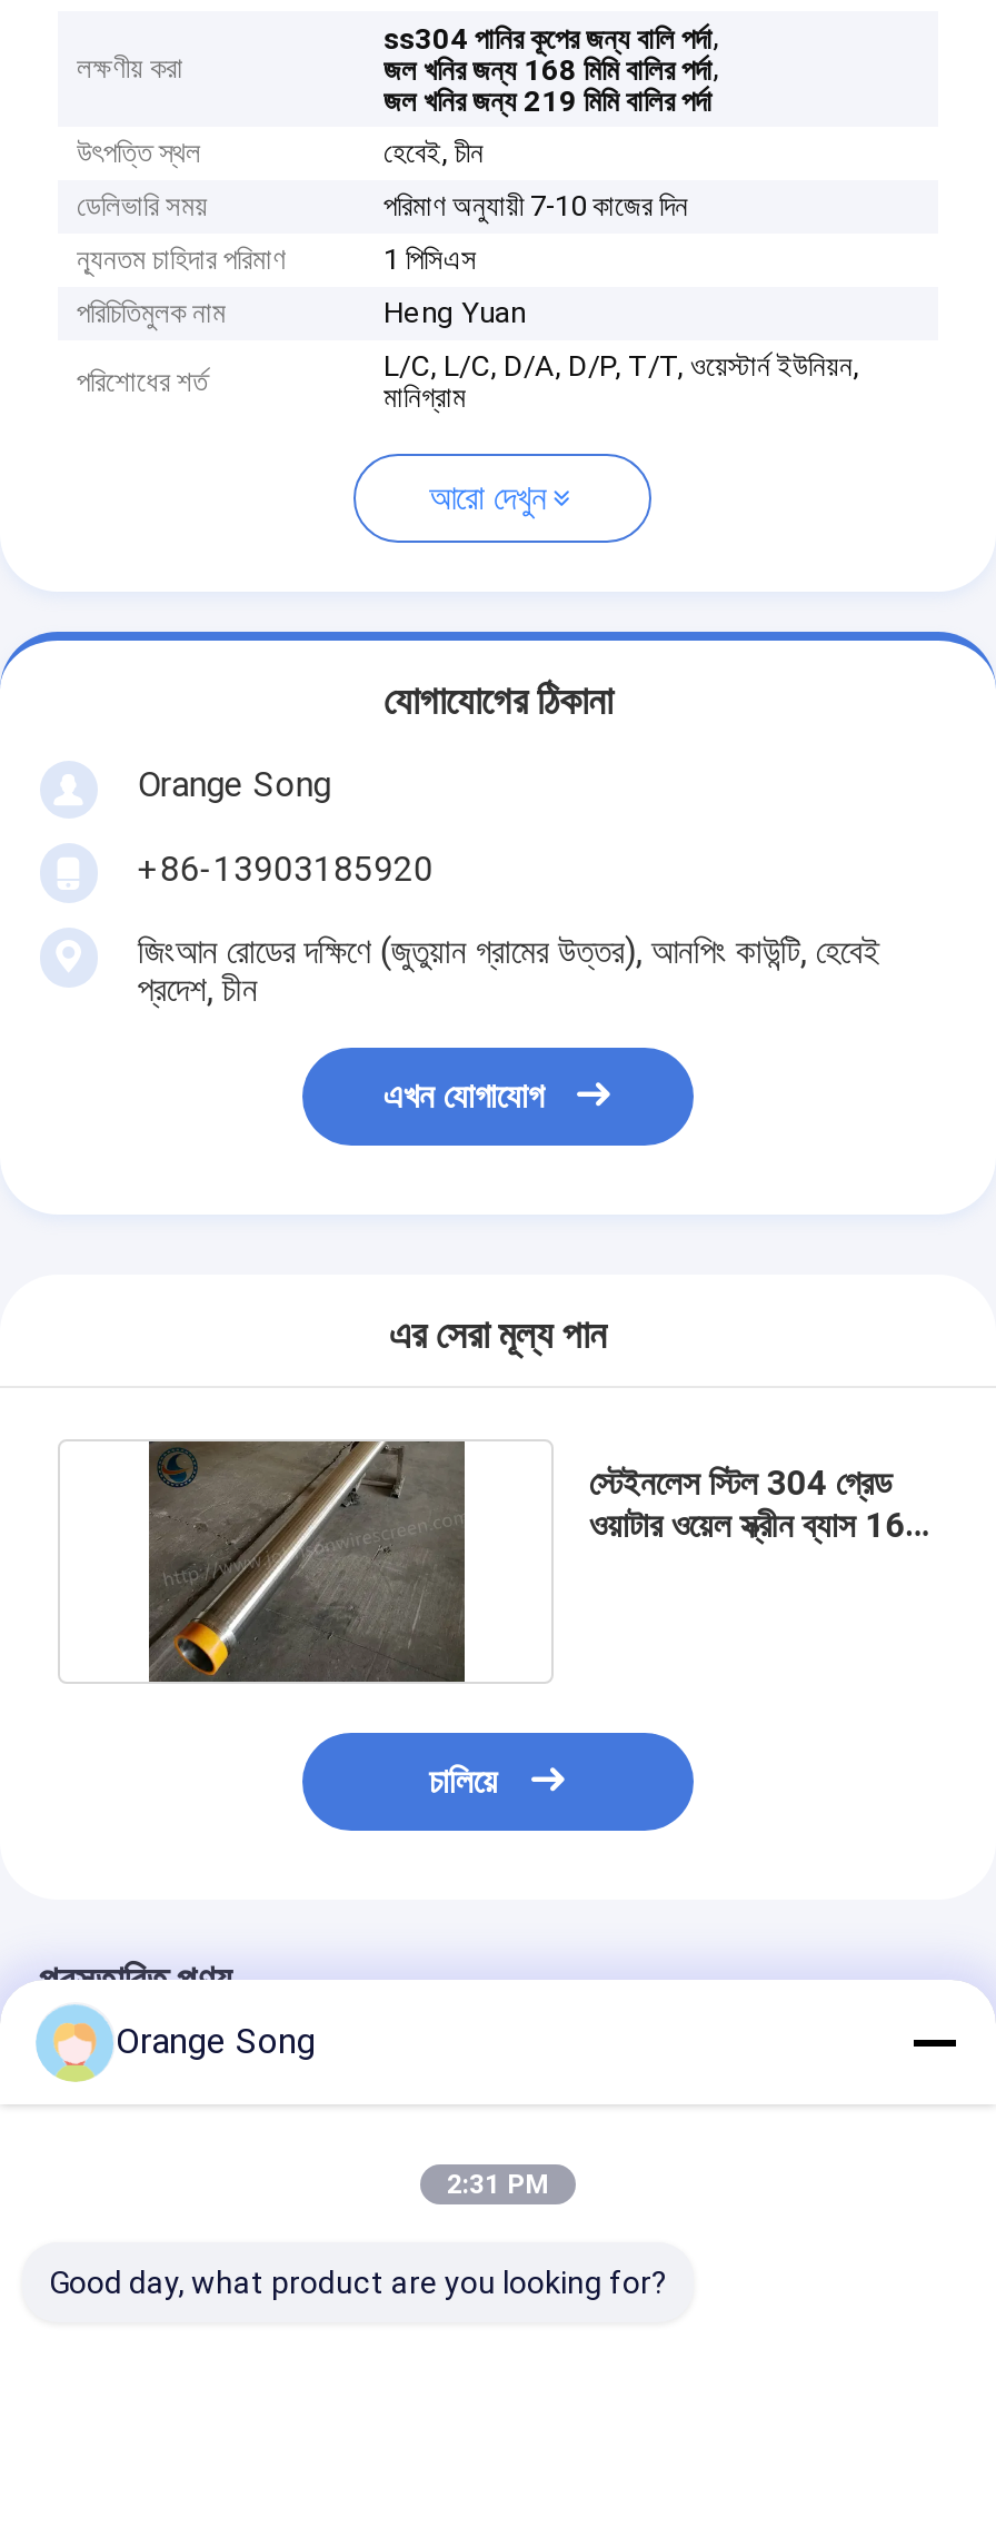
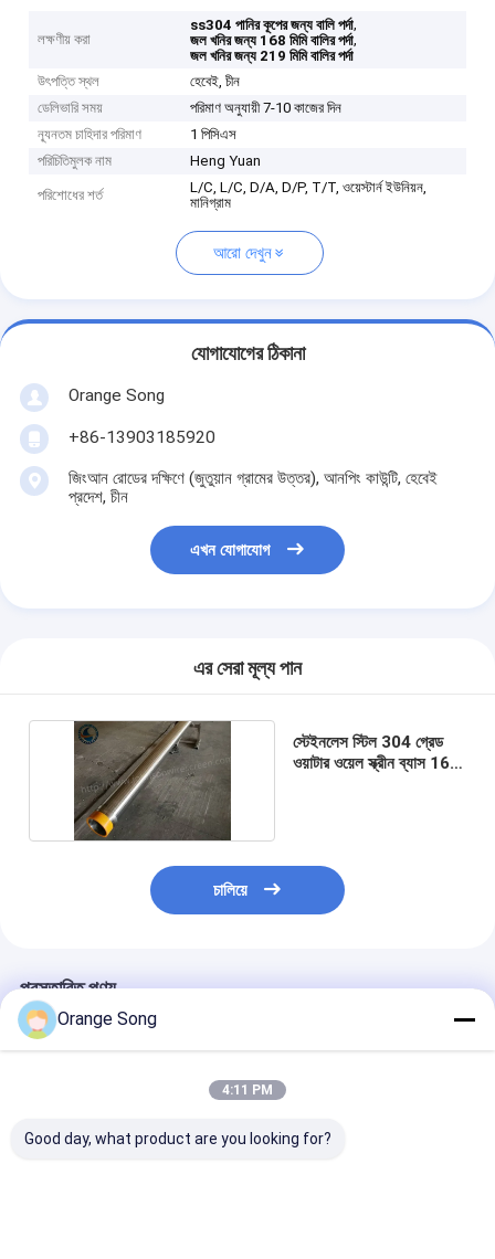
- 2:31 PM
+ 4:11 PM
